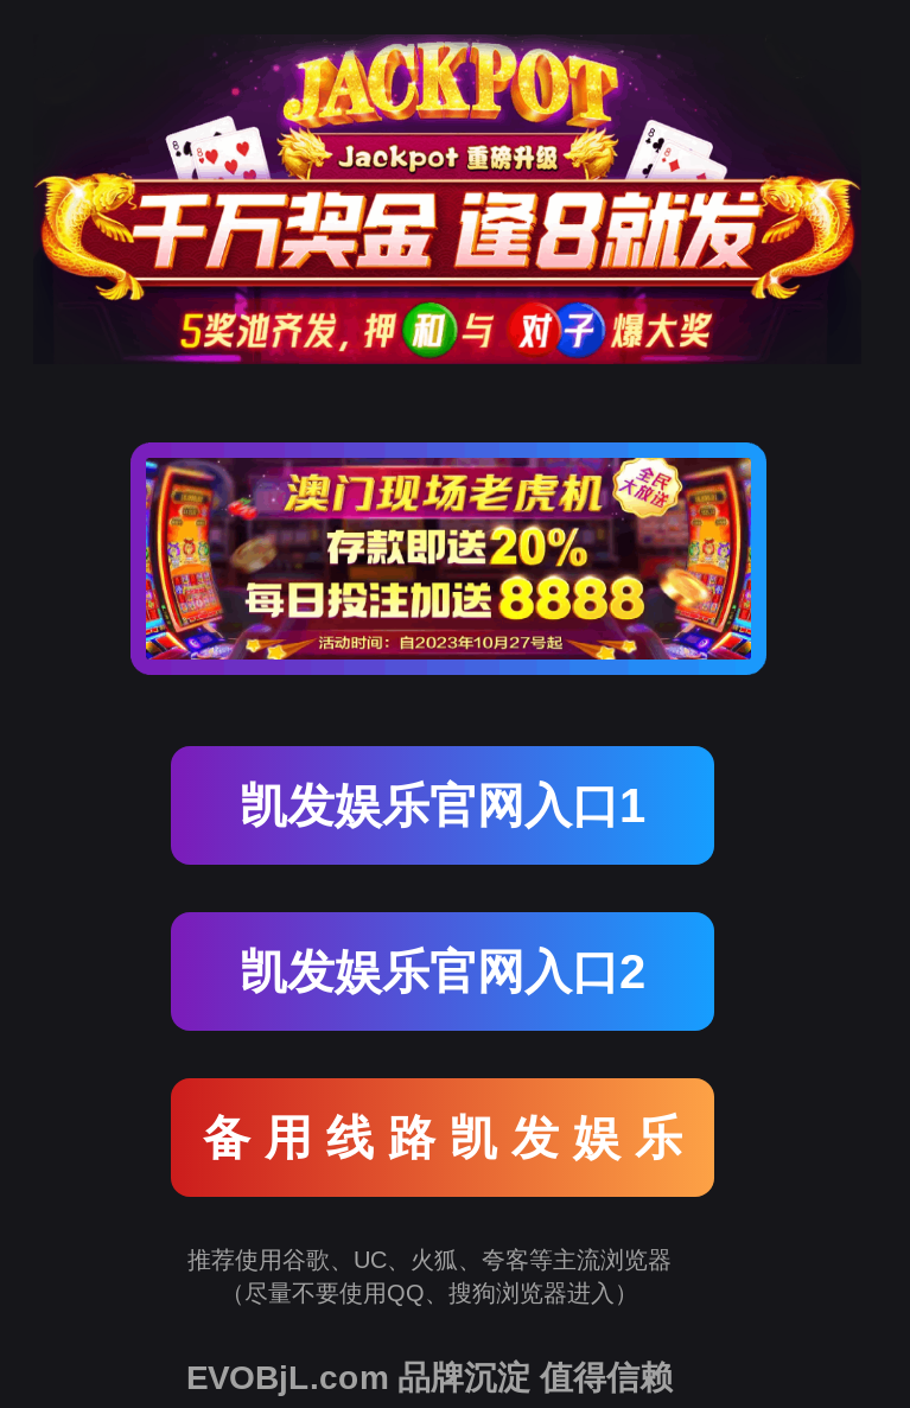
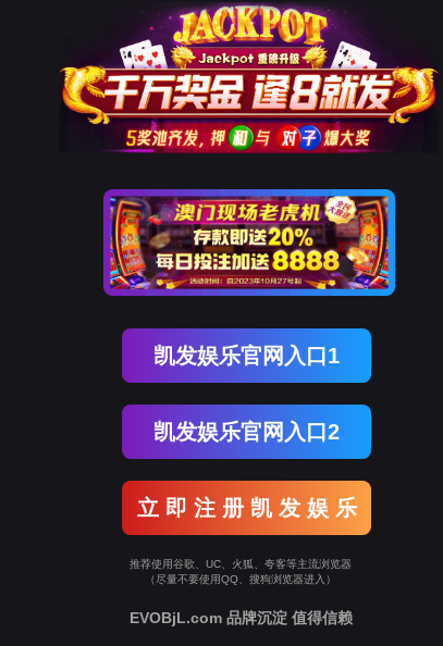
- 备 用 线 路 凯 发 娱 乐
+ 立 即 注 册 凯 发 娱 乐
